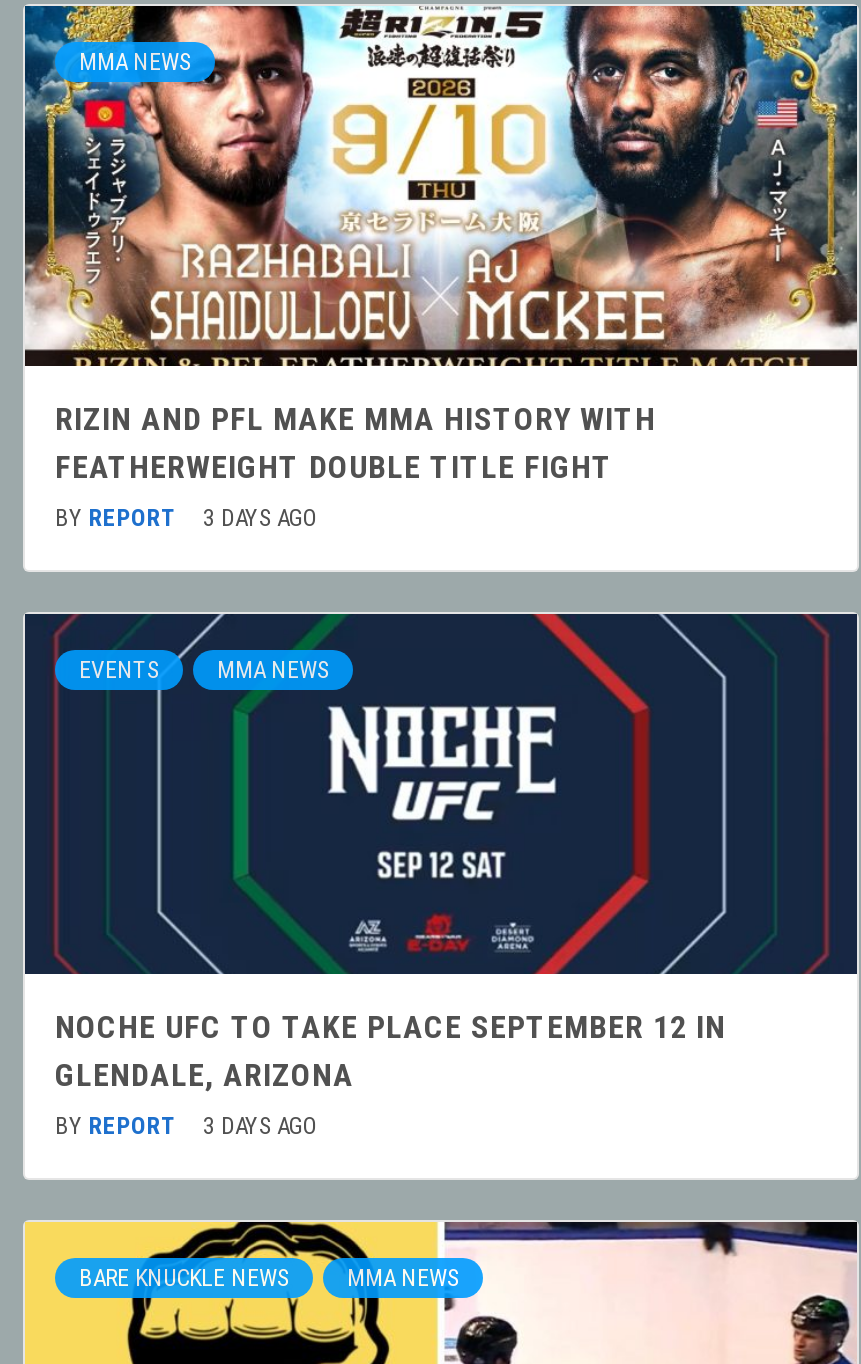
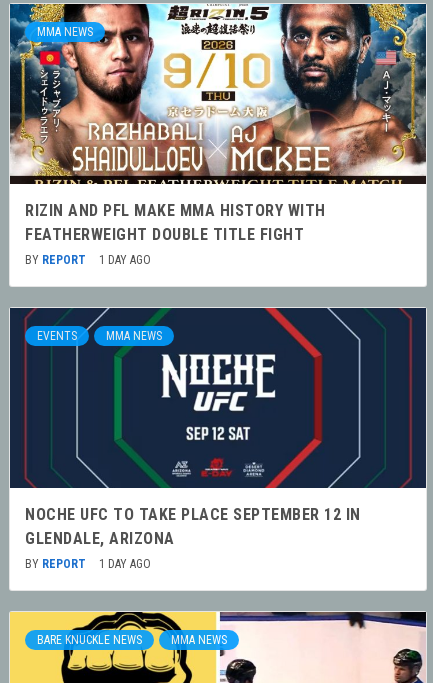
- BY REPORT 3 DAYS AGO
+ BY REPORT 1 DAY AGO

- BY REPORT 3 DAYS AGO
+ BY REPORT 1 DAY AGO
